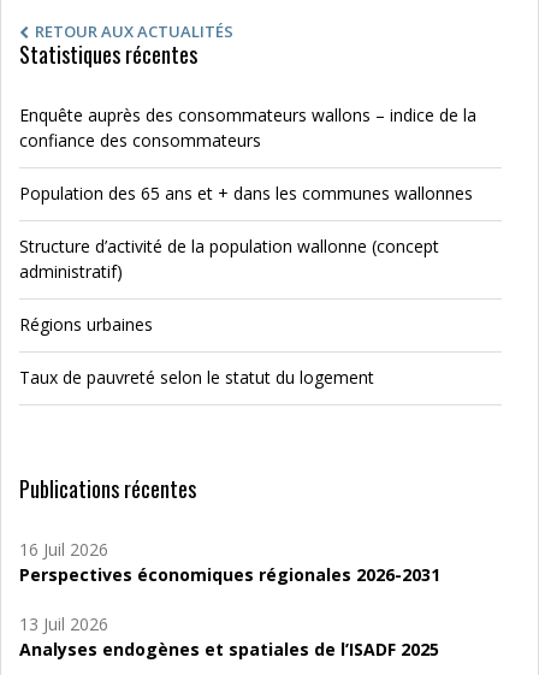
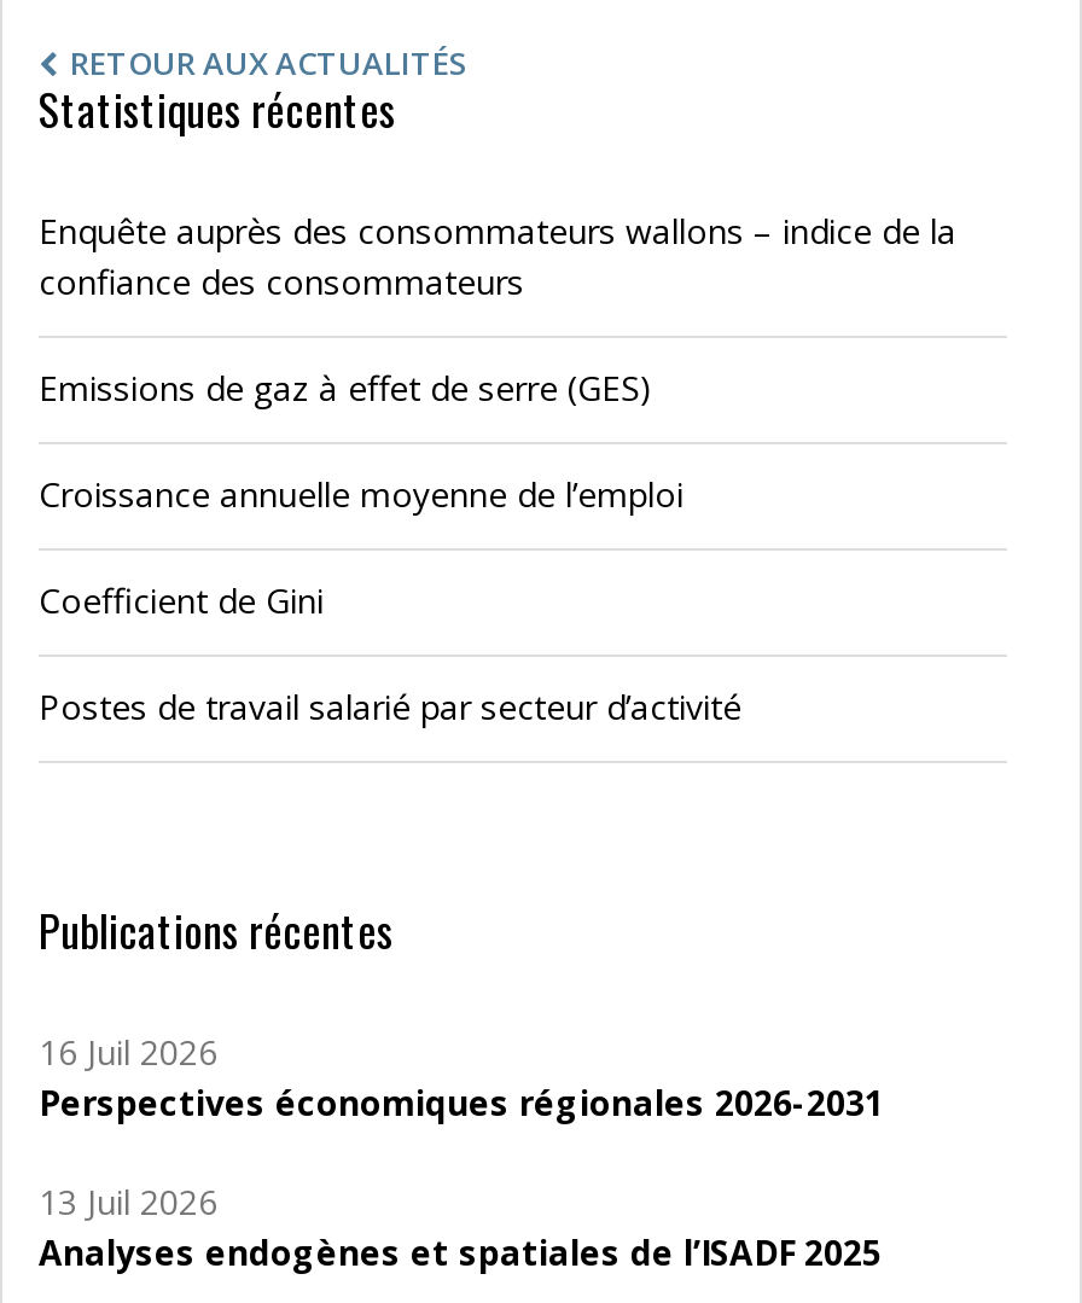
- Population des 65 ans et + dans les communes wallonnes
+ Emissions de gaz à effet de serre (GES)

- Structure d’activité de la population wallonne (concept
- administratif)
+ Croissance annuelle moyenne de l’emploi

- Régions urbaines
+ Coefficient de Gini

- Taux de pauvreté selon le statut du logement
+ Postes de travail salarié par secteur d’activité
